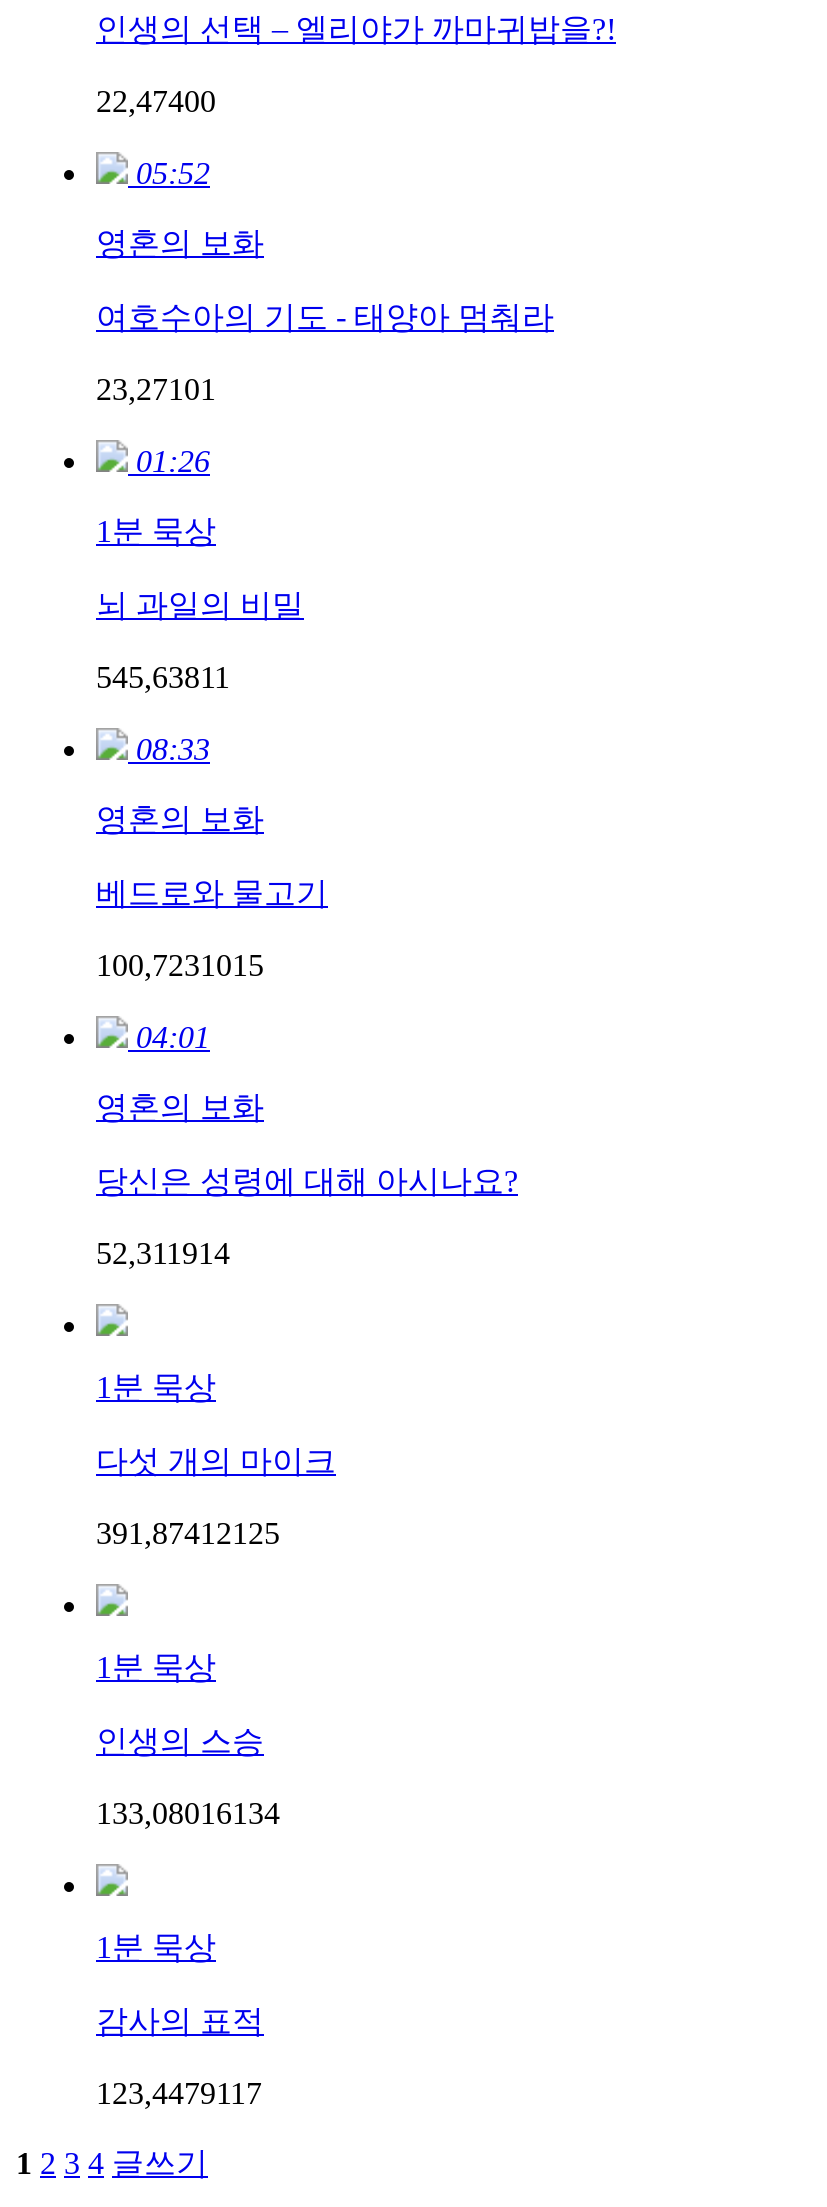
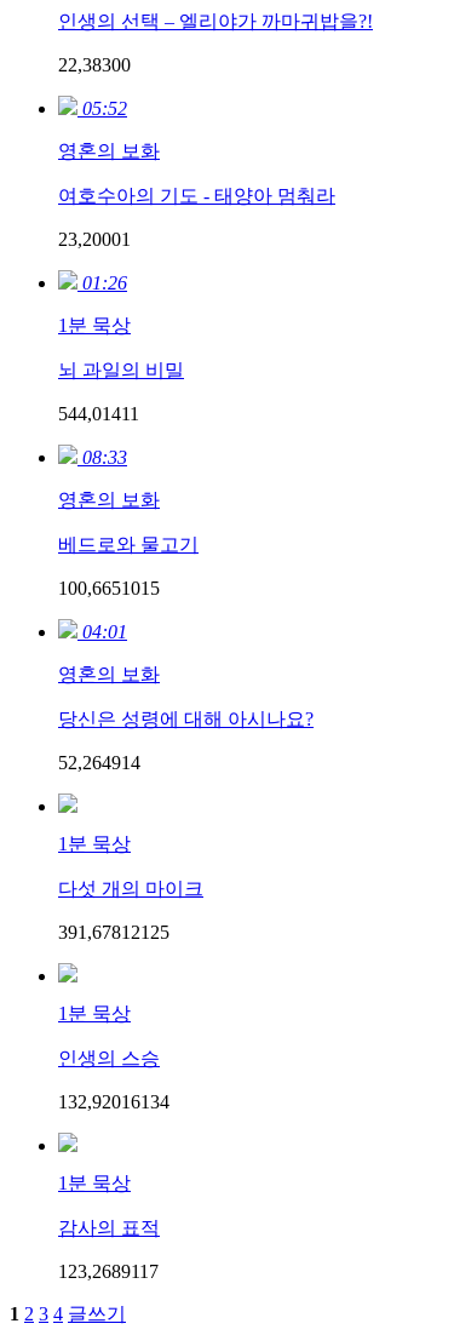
- 22,47400
+ 22,38300

- 23,271 01
+ 23,200 01

- 545,6381 1
+ 544,0141 1

- 100,7231015
+ 100,6651015

- 52,311 914
+ 52,264 914

- 391,874121 25
+ 391,678121 25

- 133,080161 34
+ 132,920161 34

- 123,44791 17
+ 123,26891 17
